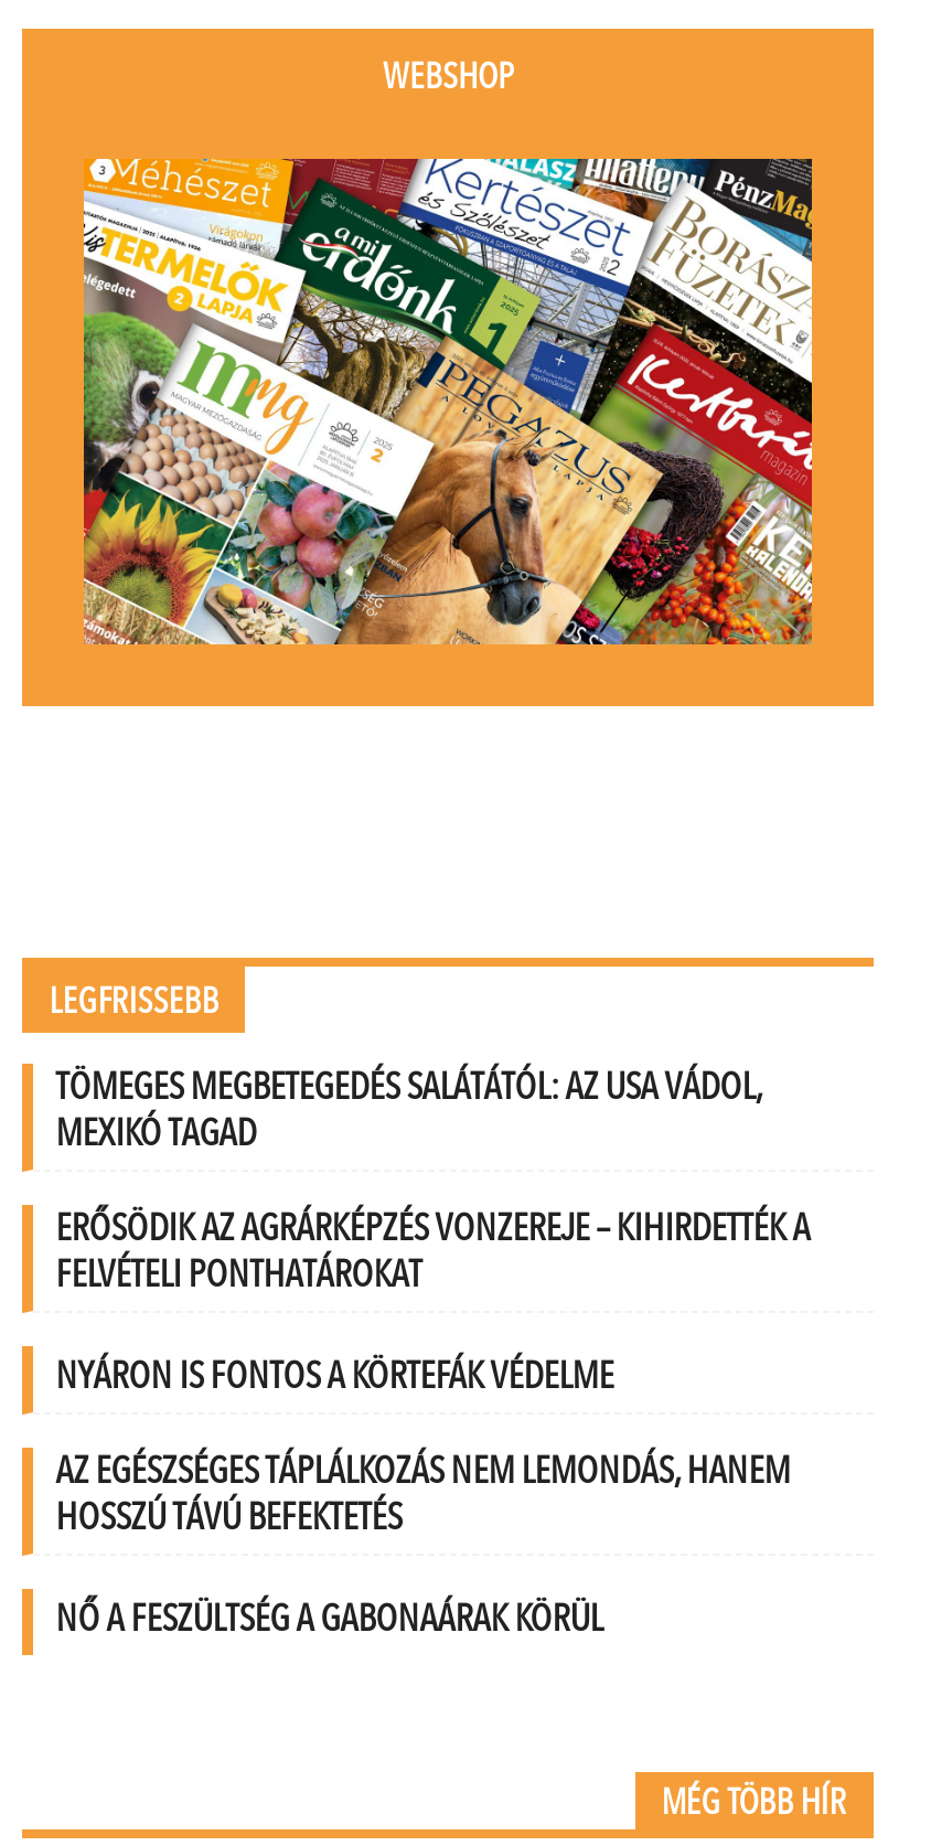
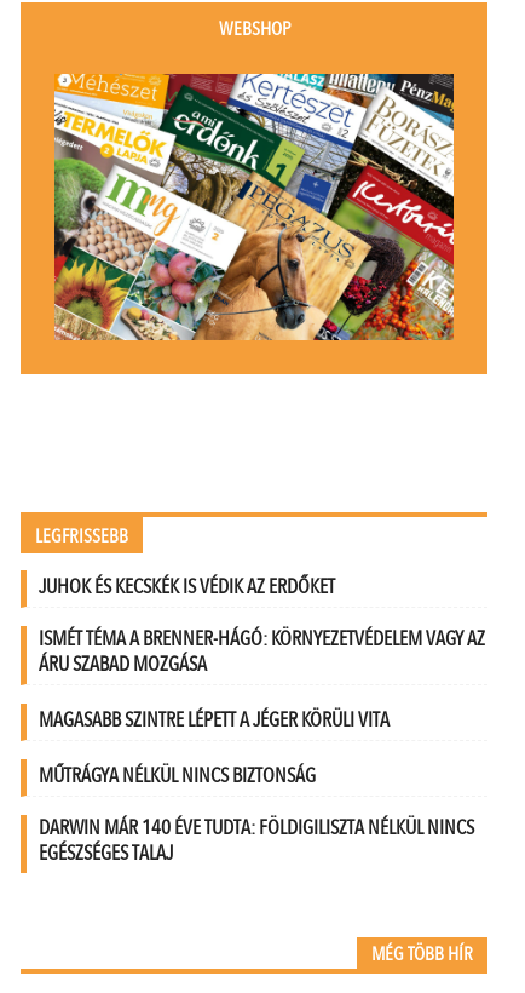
- TÖMEGES MEGBETEGEDÉS SALÁTÁTÓL: AZ USA VÁDOL,
- MEXIKÓ TAGAD
+ JUHOK ÉS KECSKÉK IS VÉDIK AZ ERDŐKET

- ERŐSÖDIK AZ AGRÁRKÉPZÉS VONZEREJE – KIHIRDETTÉK A
- FELVÉTELI PONTHATÁROKAT
+ ISMÉT TÉMA A BRENNER-HÁGÓ: KÖRNYEZETVÉDELEM VAGY AZ
+ ÁRU SZABAD MOZGÁSA

- NYÁRON IS FONTOS A KÖRTEFÁK VÉDELME
+ MAGASABB SZINTRE LÉPETT A JÉGER KÖRÜLI VITA

- AZ EGÉSZSÉGES TÁPLÁLKOZÁS NEM LEMONDÁS, HANEM
- HOSSZÚ TÁVÚ BEFEKTETÉS
+ MŰTRÁGYA NÉLKÜL NINCS BIZTONSÁG

- NŐ A FESZÜLTSÉG A GABONAÁRAK KÖRÜL
+ DARWIN MÁR 140 ÉVE TUDTA: FÖLDIGILISZTA NÉLKÜL NINCS
+ EGÉSZSÉGES TALAJ
